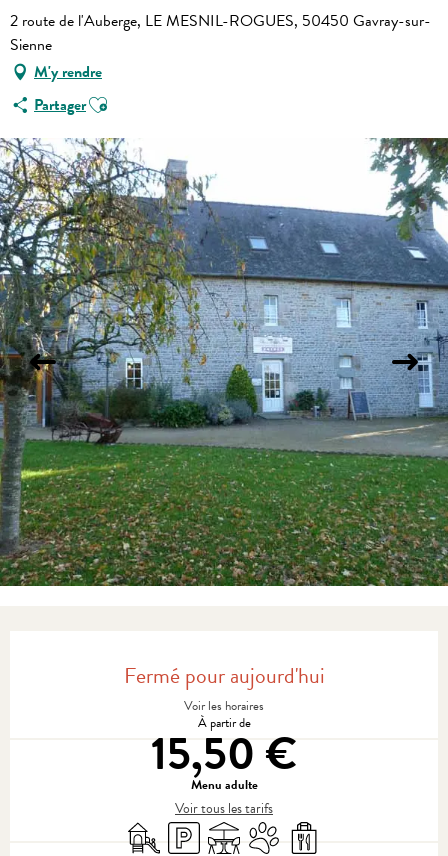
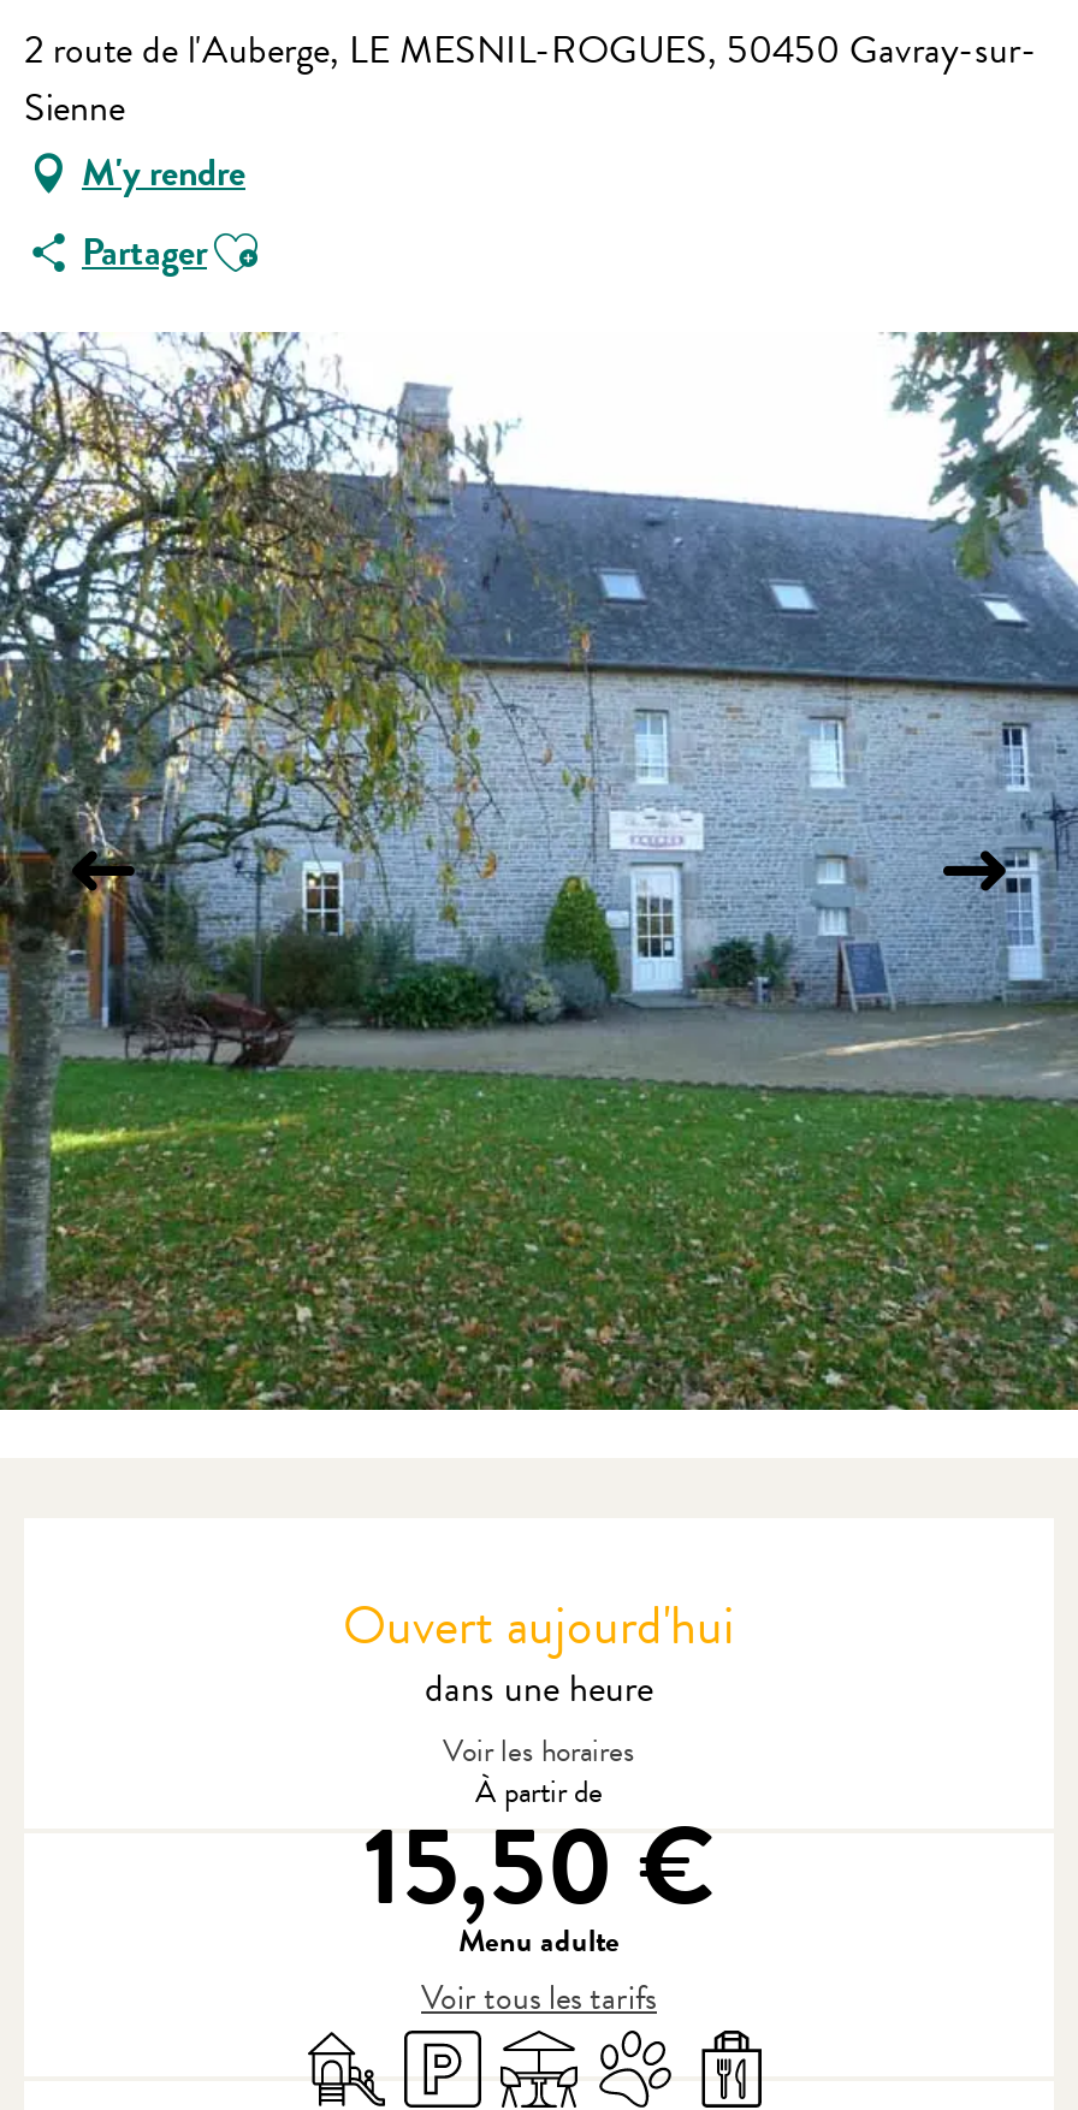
- Fermé pour aujourd'hui
+ Ouvert aujourd'hui
+ dans une heure
